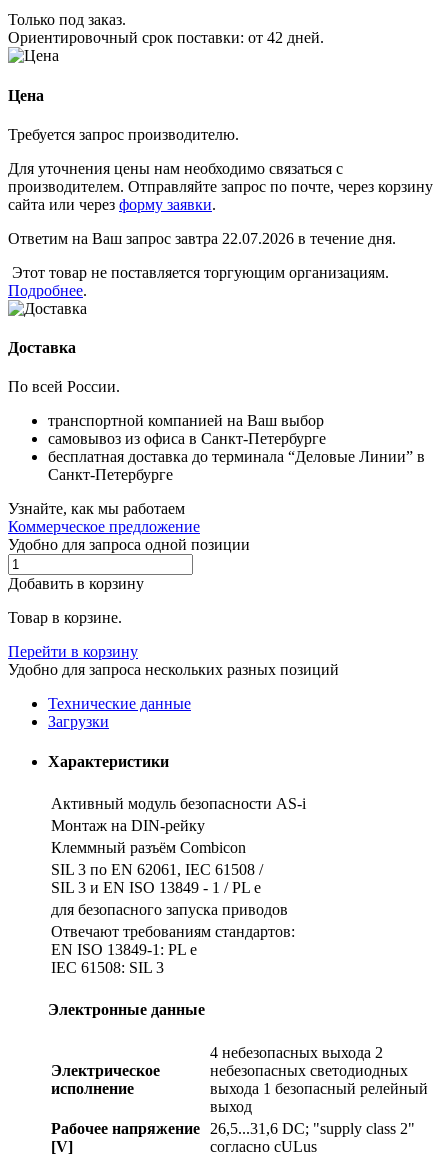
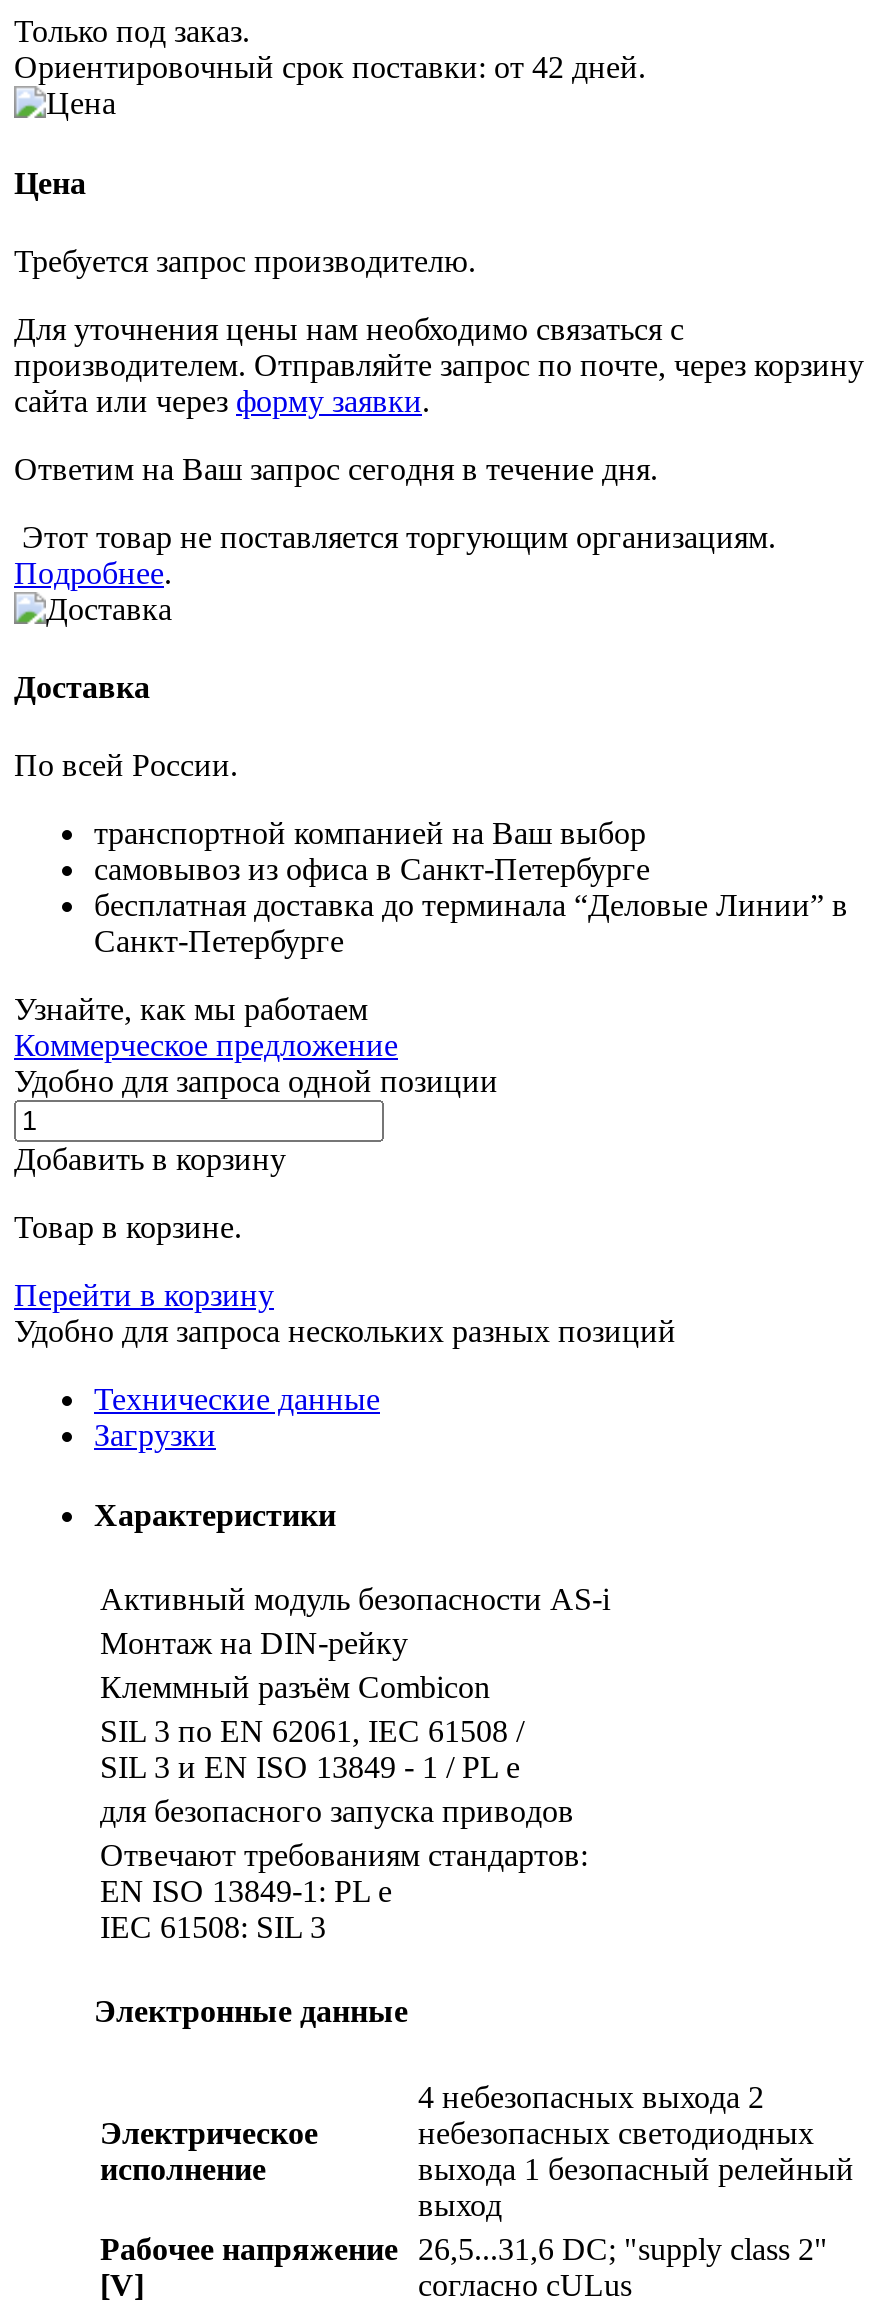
- Ответим на Ваш запрос завтра 22.07.2026 в течение дня.
+ Ответим на Ваш запрос сегодня в течение дня.
